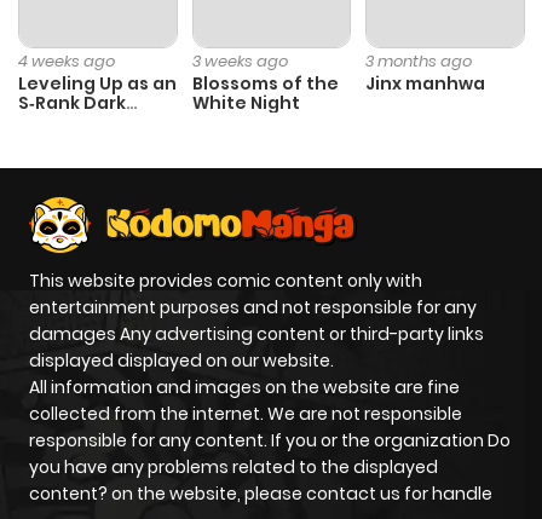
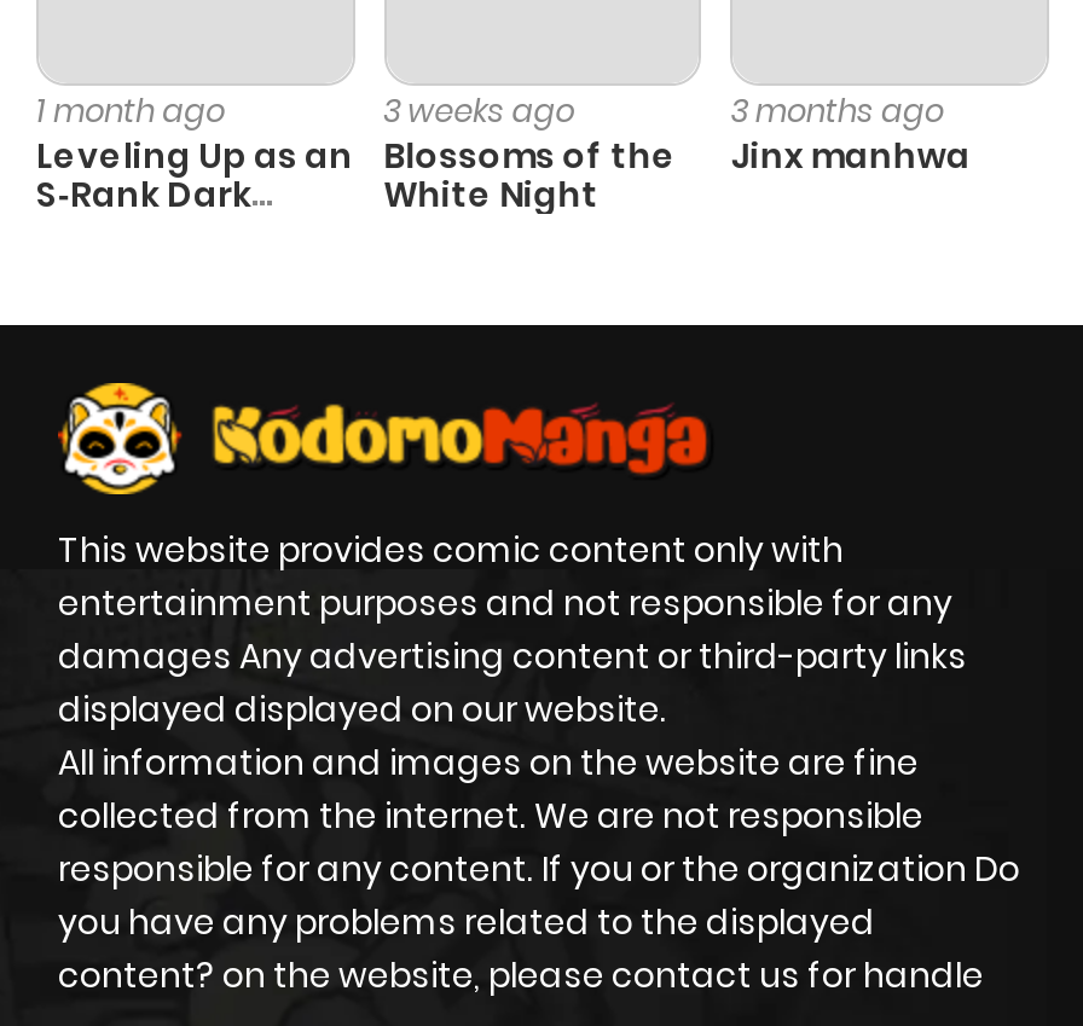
- 4 weeks ago
+ 1 month ago
